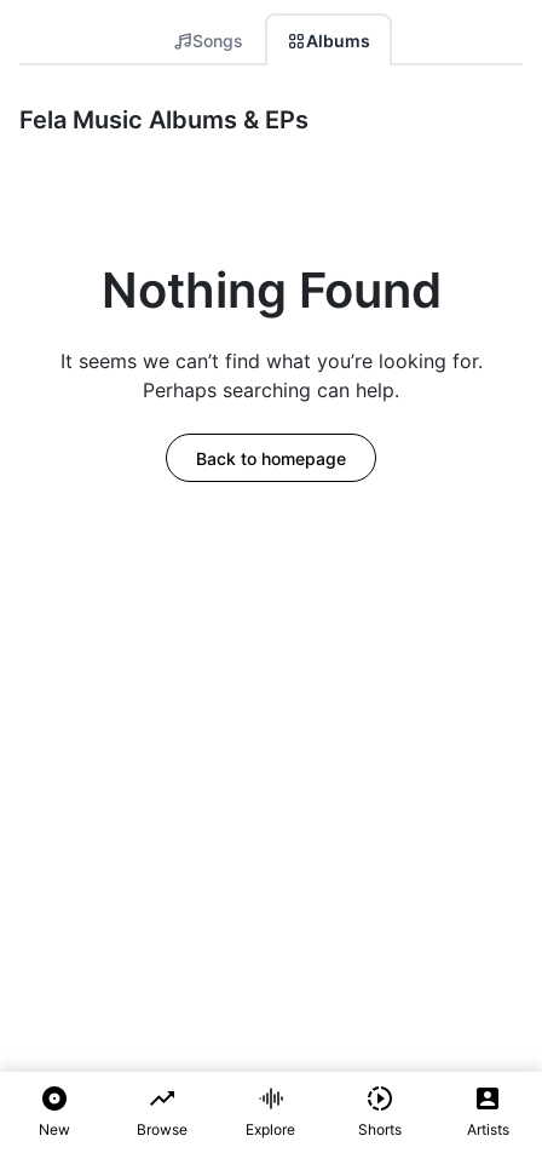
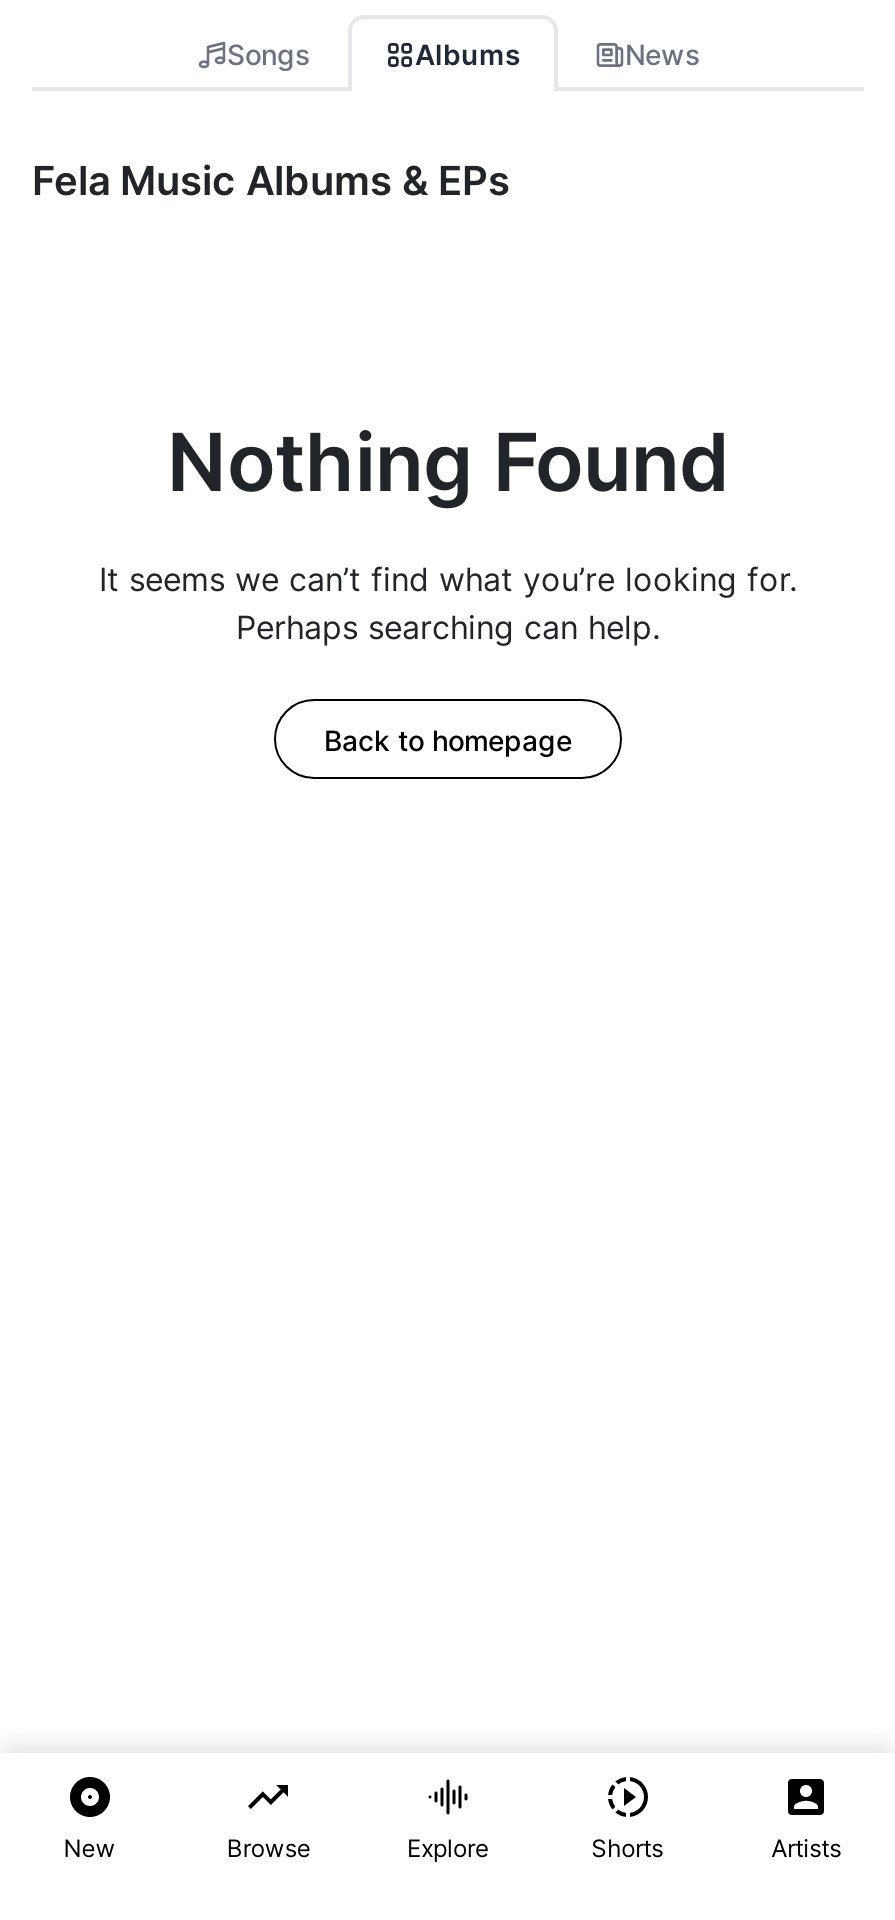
+ News
